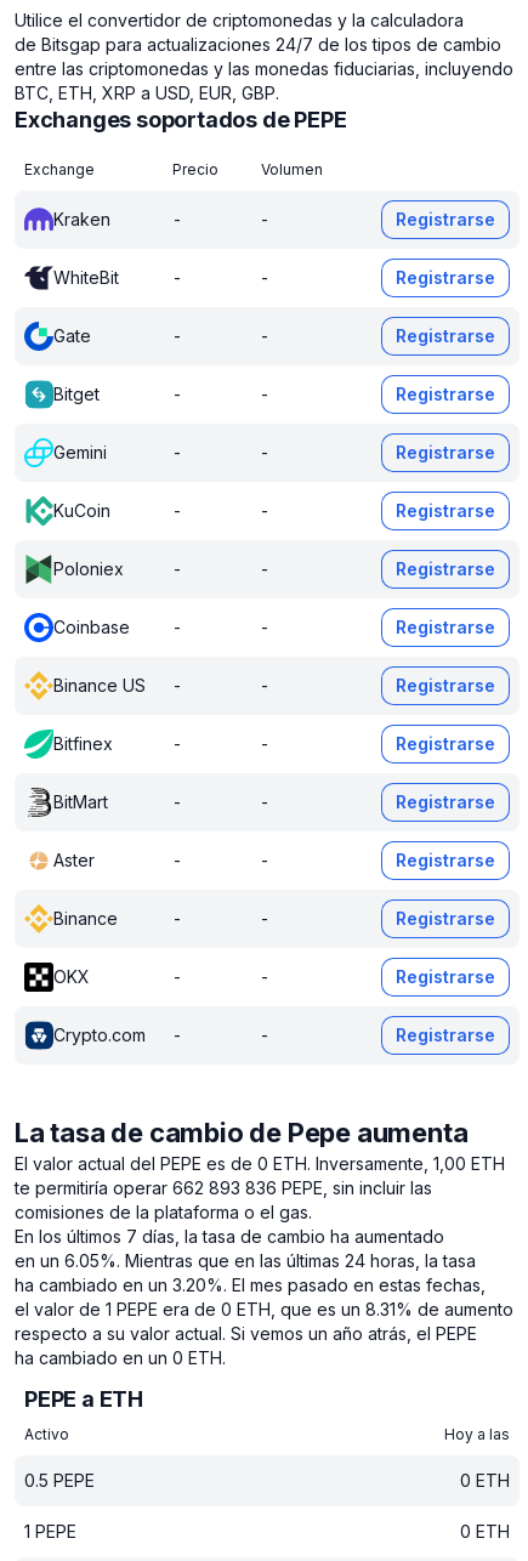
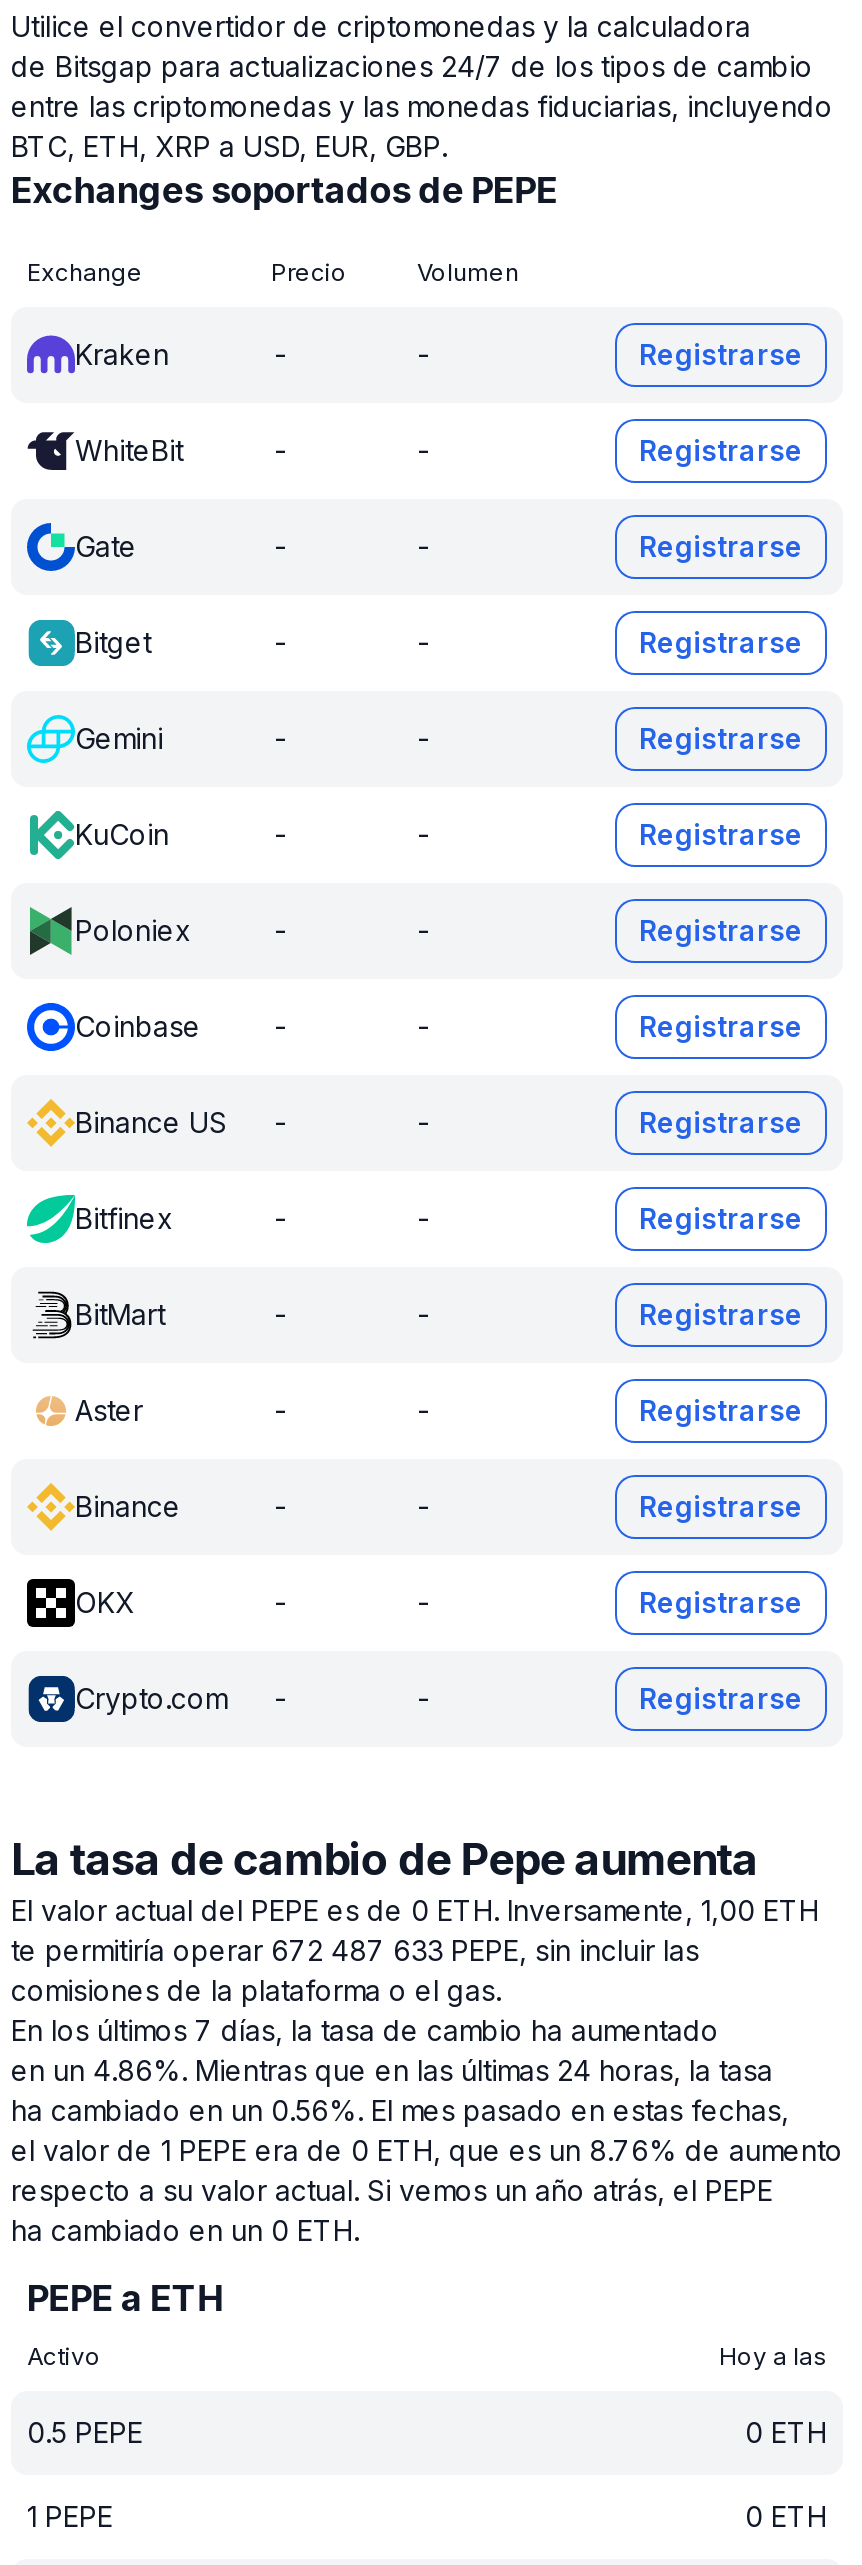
- te permitiría operar 662 893 836 PEPE, sin incluir las
+ te permitiría operar 672 487 633 PEPE, sin incluir las

- en un 6.05%. Mientras que en las últimas 24 horas, la tasa
+ en un 4.86%. Mientras que en las últimas 24 horas, la tasa

- ha cambiado en un 3.20%. El mes pasado en estas fechas,
+ ha cambiado en un 0.56%. El mes pasado en estas fechas,

- el valor de 1 PEPE era de 0 ETH, que es un 8.31% de aumento
+ el valor de 1 PEPE era de 0 ETH, que es un 8.76% de aumento
